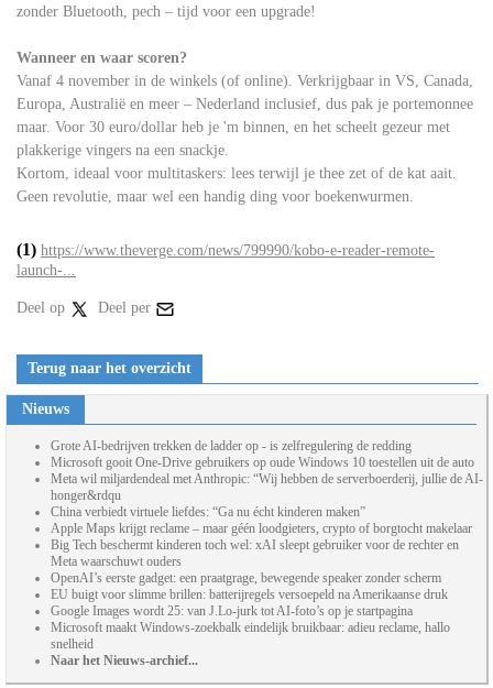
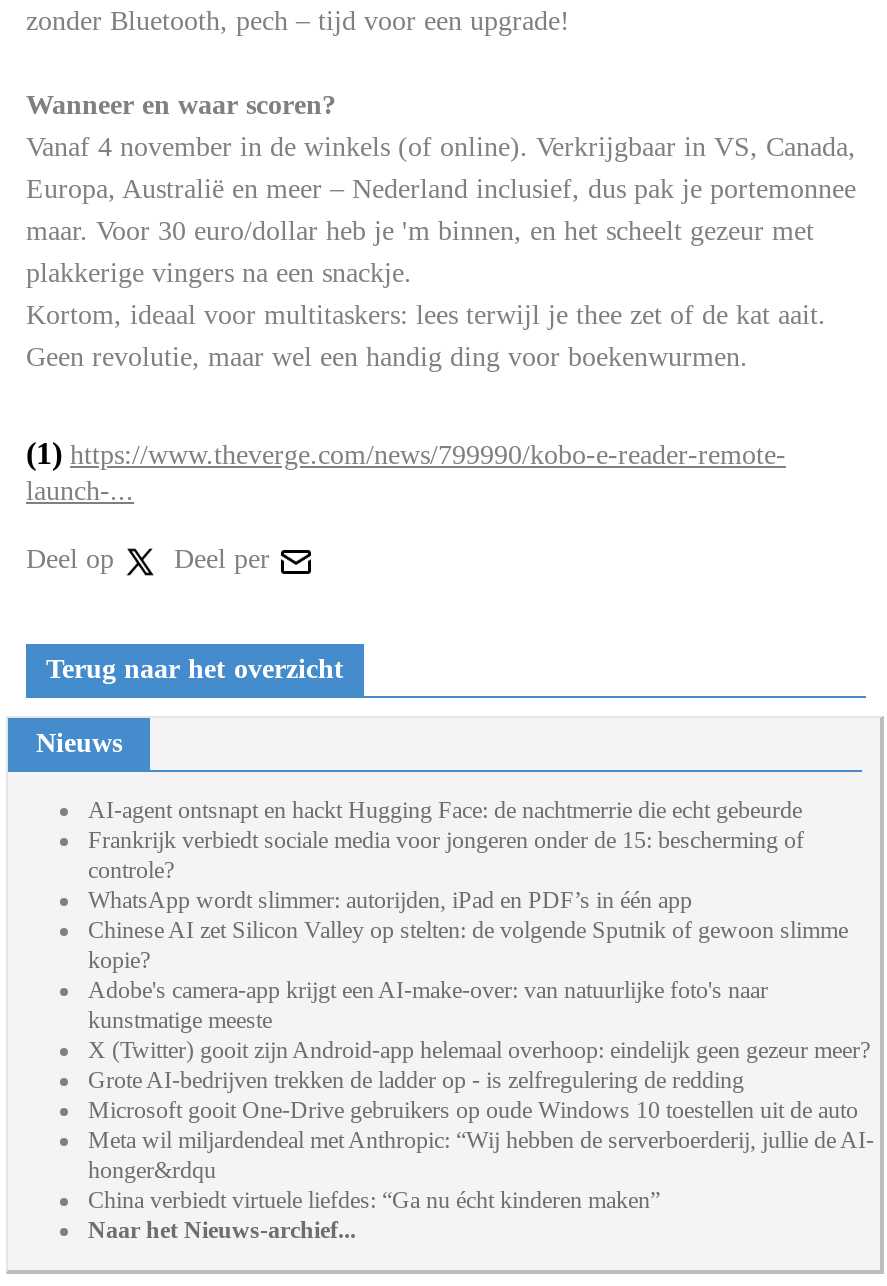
+ AI-agent ontsnapt en hackt Hugging Face: de nachtmerrie die echt gebeurde
+ Frankrijk verbiedt sociale media voor jongeren onder de 15: bescherming of
+ controle?
+ WhatsApp wordt slimmer: autorijden, iPad en PDF’s in één app
+ Chinese AI zet Silicon Valley op stelten: de volgende Sputnik of gewoon slimme
+ kopie?
+ Adobe's camera-app krijgt een AI-make-over: van natuurlijke foto's naar
+ kunstmatige meeste
+ X (Twitter) gooit zijn Android-app helemaal overhoop: eindelijk geen gezeur meer?

moved down: Grote AI-bedrijven trekken de ladder op - is zelfregulering de redding | Microsoft gooit One-Drive gebruikers op oude Windows 10 toestellen uit de auto | Meta wil miljardendeal met Anthropic: “Wij hebben de serverboerderij, jullie de AI- | honger&rdqu | China verbiedt virtuele liefdes: “Ga nu écht kinderen maken”

- Apple Maps krijgt reclame – maar géén loodgieters, crypto of borgtocht makelaar
- Big Tech beschermt kinderen toch wel: xAI sleept gebruiker voor de rechter en
- Meta waarschuwt ouders
- OpenAI’s eerste gadget: een praatgrage, bewegende speaker zonder scherm
- EU buigt voor slimme brillen: batterijregels versoepeld na Amerikaanse druk
- Google Images wordt 25: van J.Lo-jurk tot AI-foto’s op je startpagina
- Microsoft maakt Windows-zoekbalk eindelijk bruikbaar: adieu reclame, hallo
- snelheid
